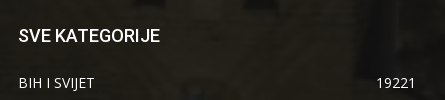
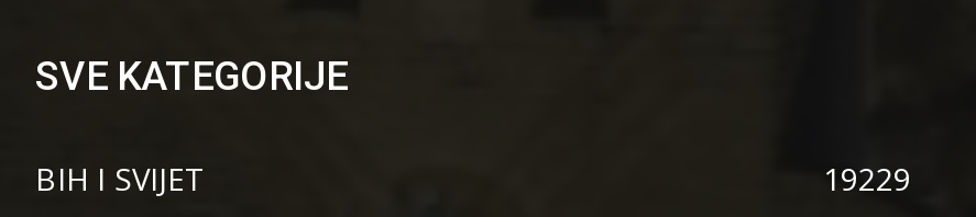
- 19221
+ 19229
